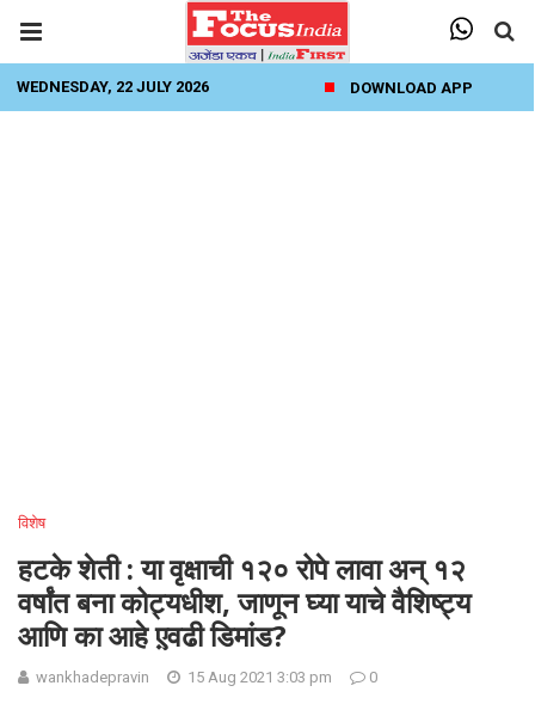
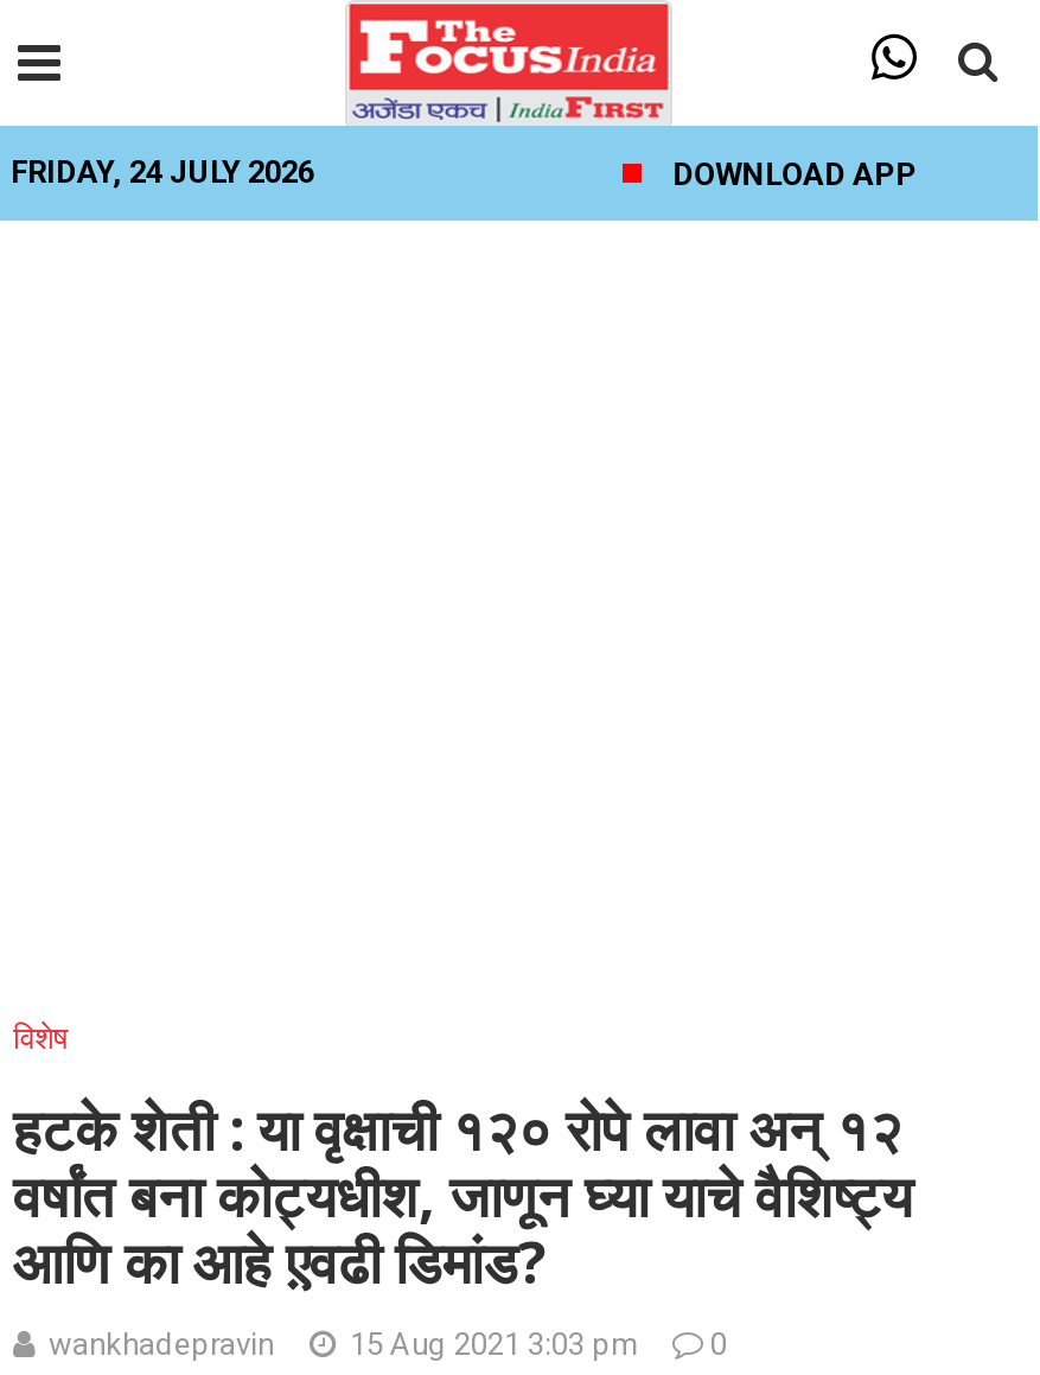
- WEDNESDAY, 22 JULY 2026
+ FRIDAY, 24 JULY 2026
